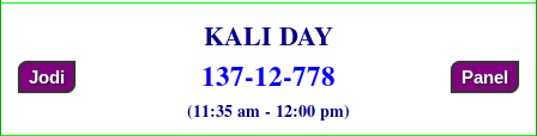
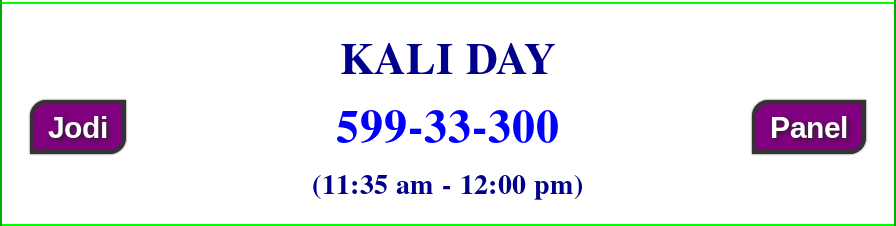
- 137-12-778
+ 599-33-300
